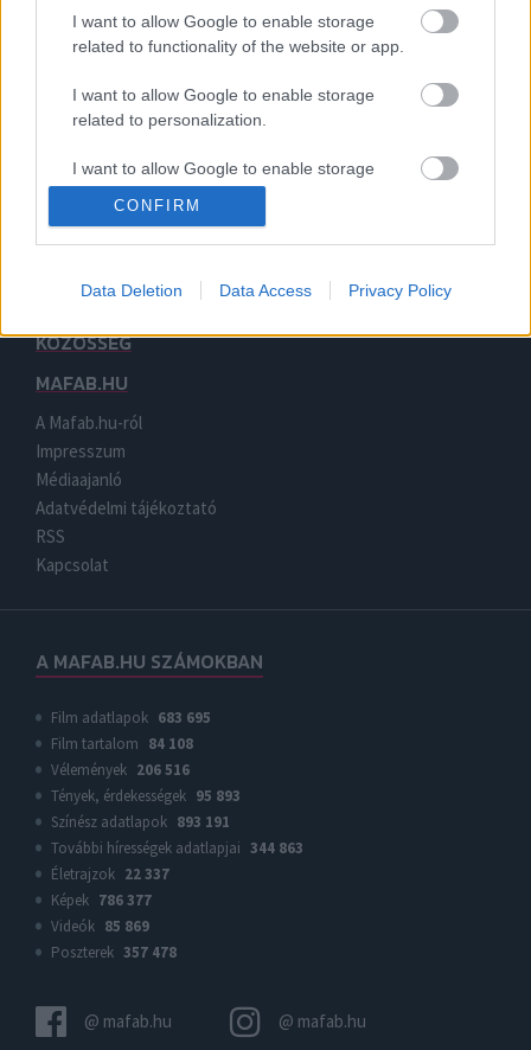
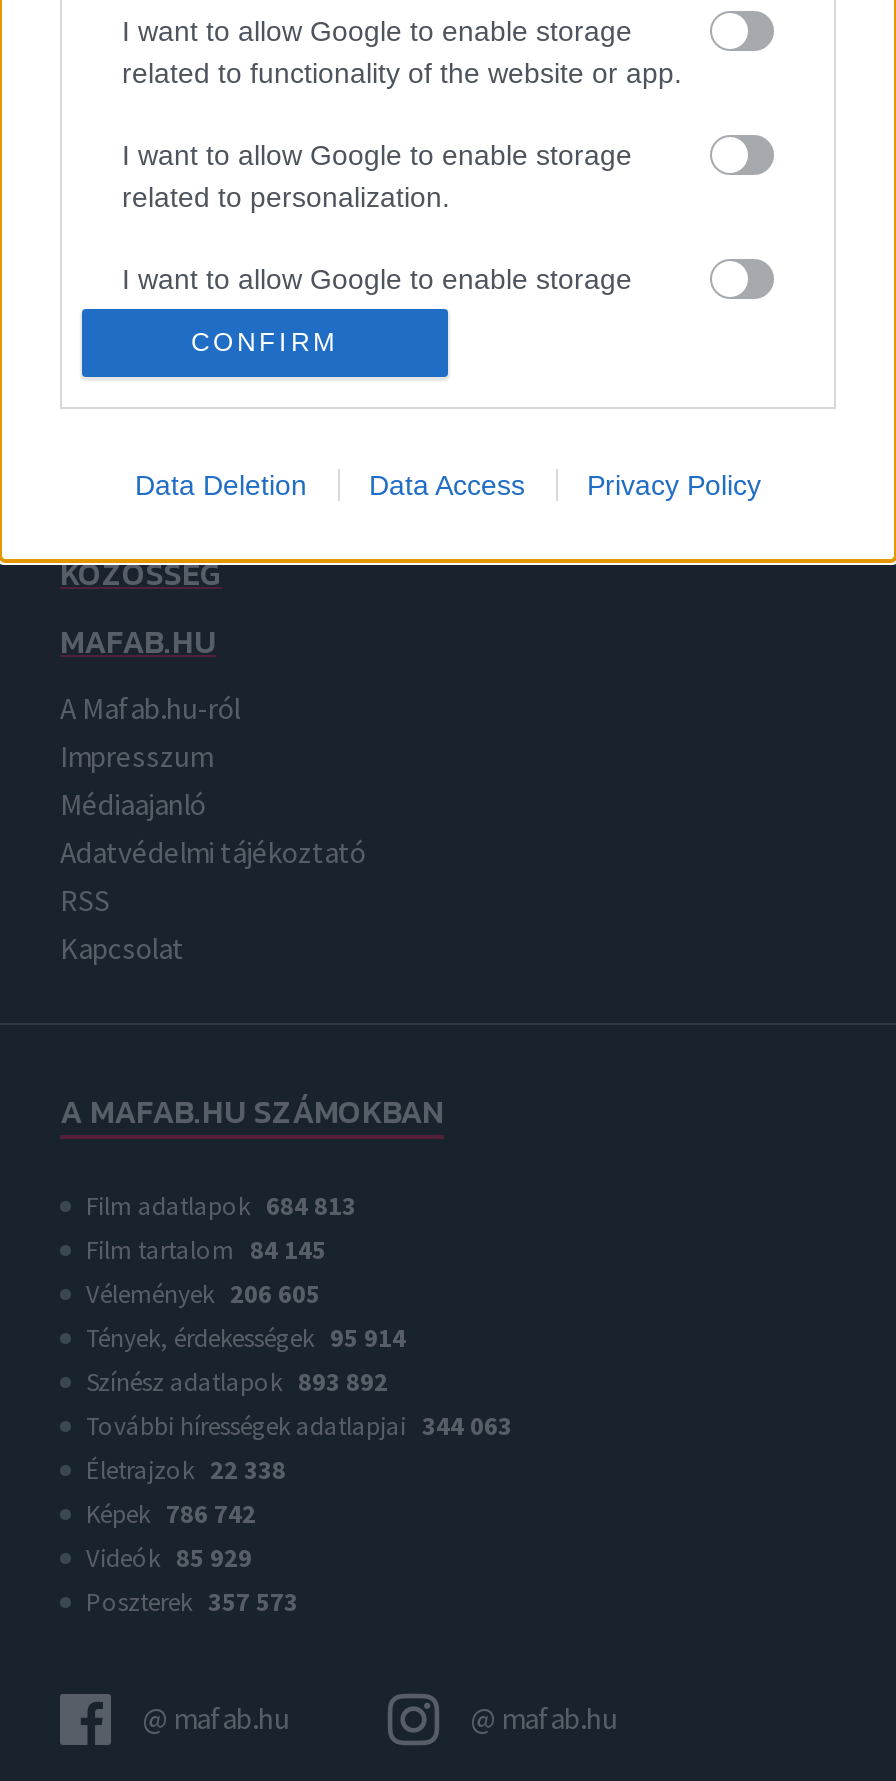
- Film adatlapok 683 695
+ Film adatlapok 684 813

- Film tartalom 84 108
+ Film tartalom 84 145

- Vélemények 206 516
+ Vélemények 206 605

- Tények, érdekességek 95 893
+ Tények, érdekességek 95 914

- Színész adatlapok 893 191
+ Színész adatlapok 893 892

- További hírességek adatlapjai 344 863
+ További hírességek adatlapjai 344 063

- Életrajzok 22 337
+ Életrajzok 22 338

- Képek 786 377
+ Képek 786 742

- Videók 85 869
+ Videók 85 929

- Poszterek 357 478
+ Poszterek 357 573
